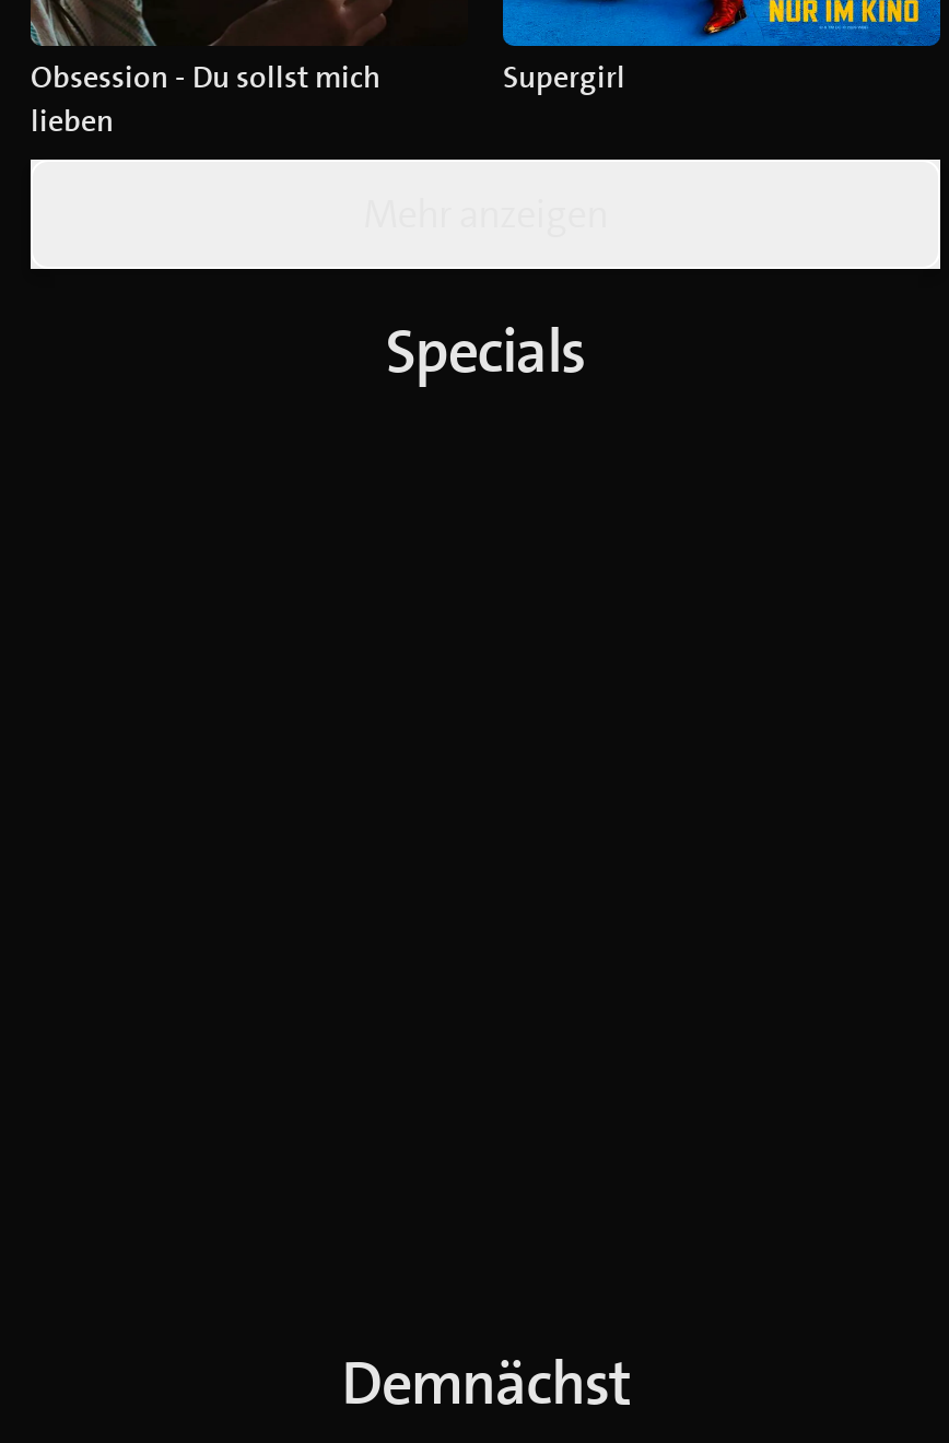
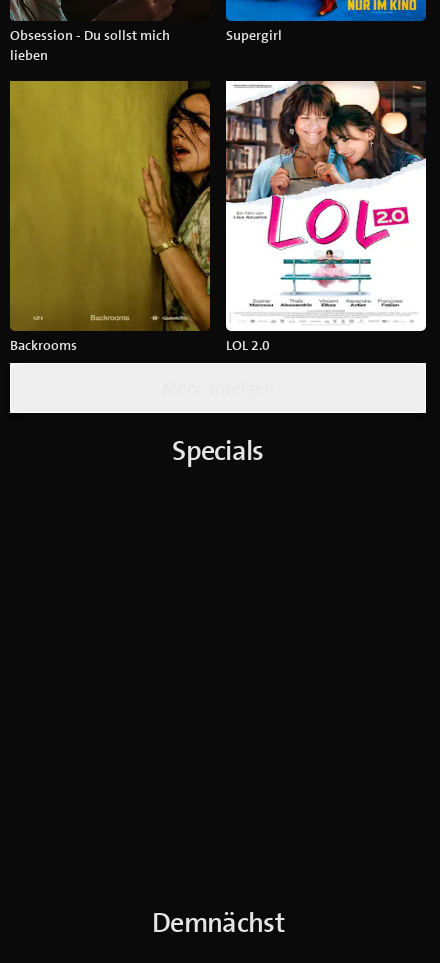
+ [image]
+ Backrooms
+ LOL 2.0

+ [image]
